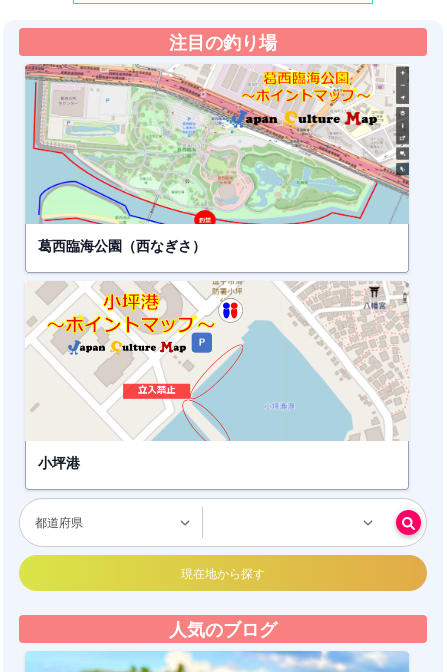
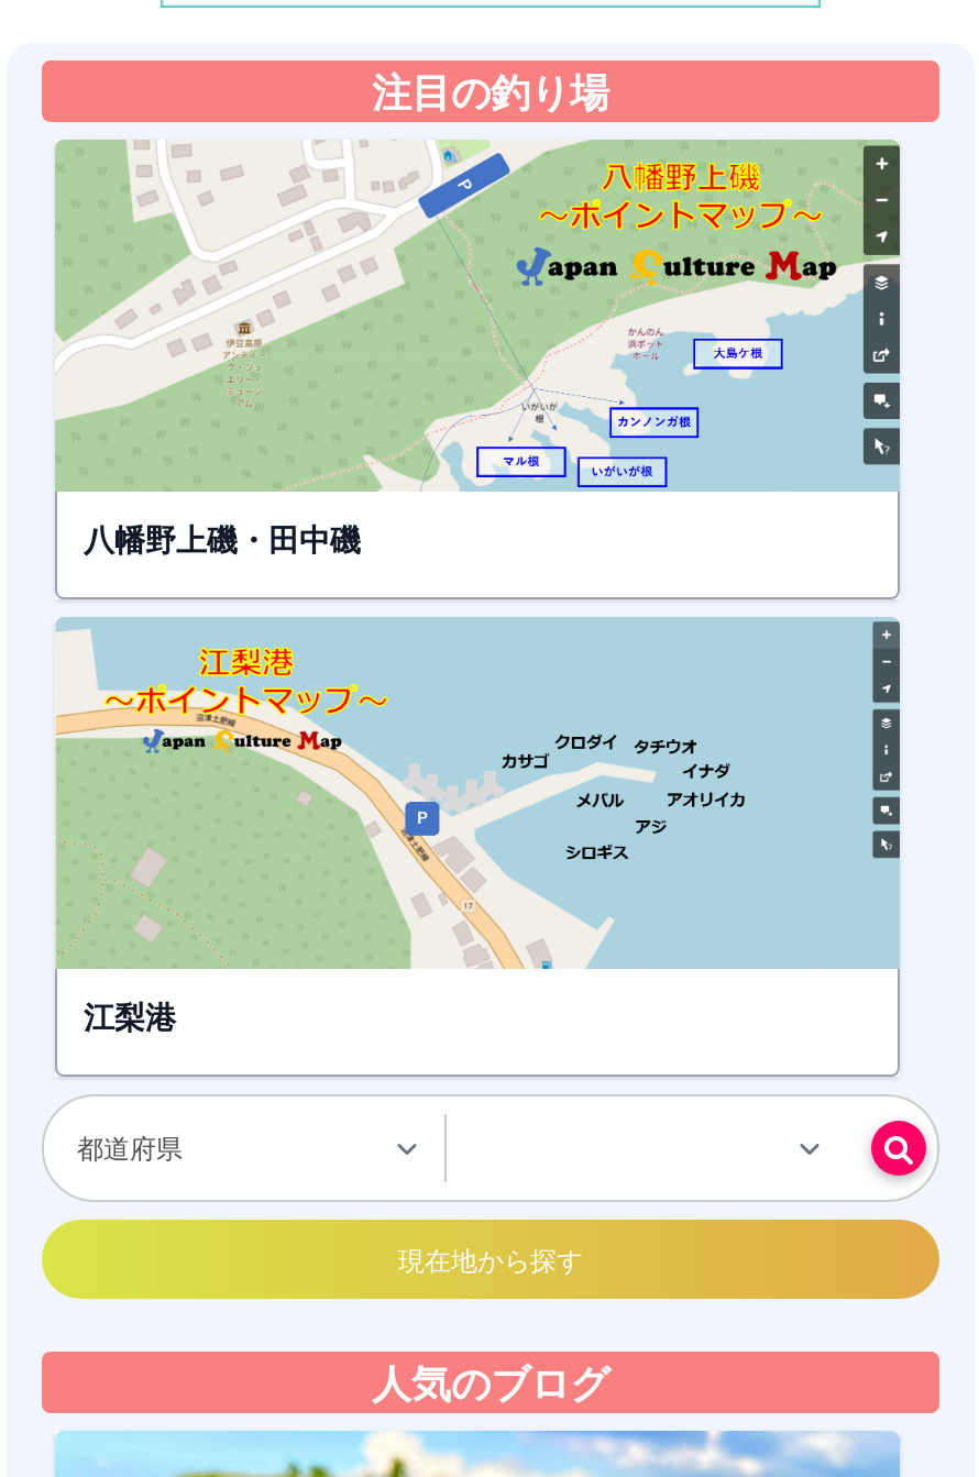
- [image]
- 葛西臨海公園（西なぎさ）
+ [image]
+ 八幡野上磯・田中磯

- [image]
- 小坪港
+ [image]
+ 江梨港
